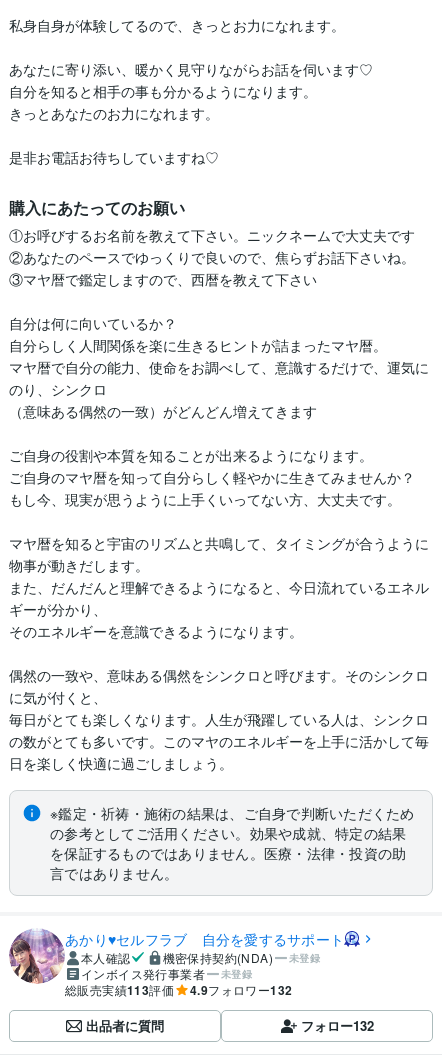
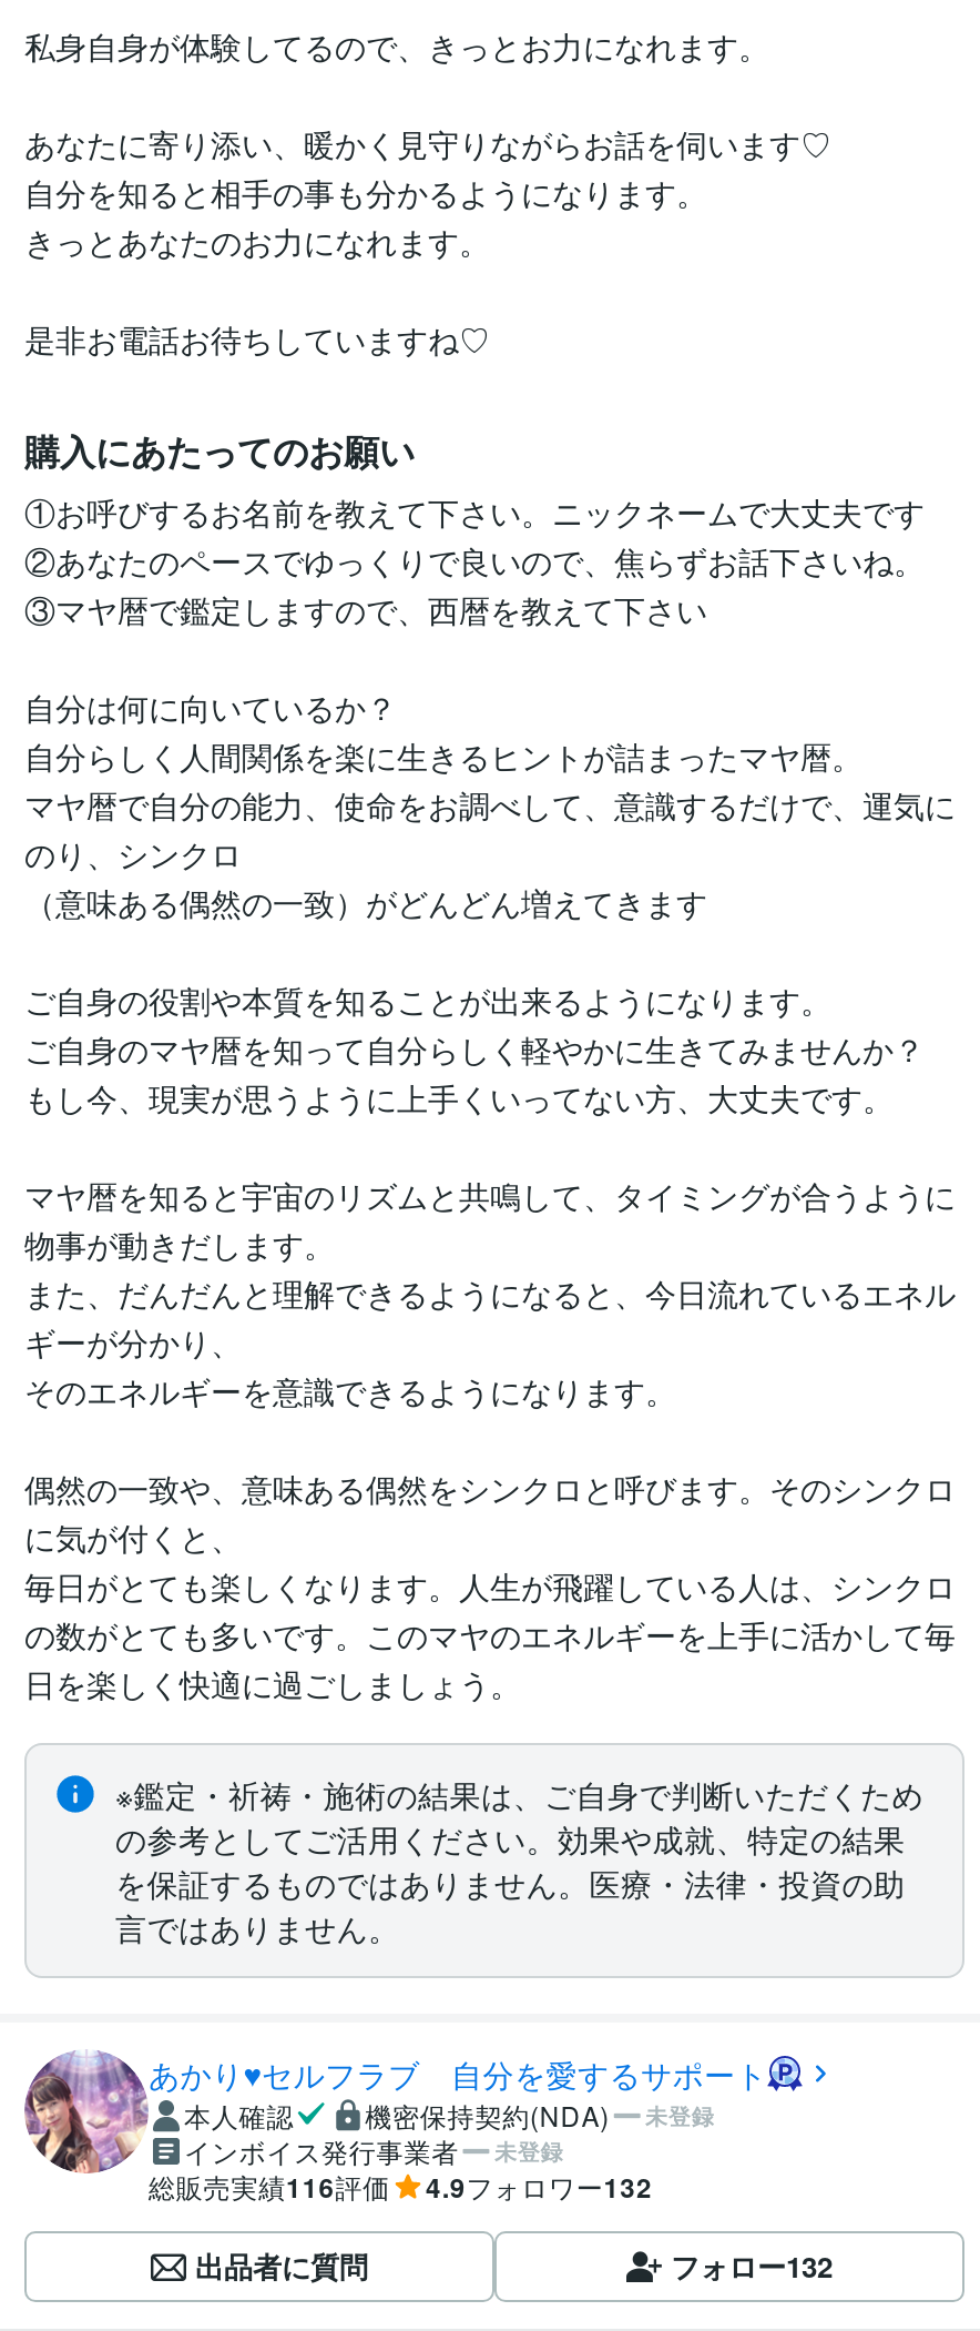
- 総販売実績113評価
+ 総販売実績116評価
